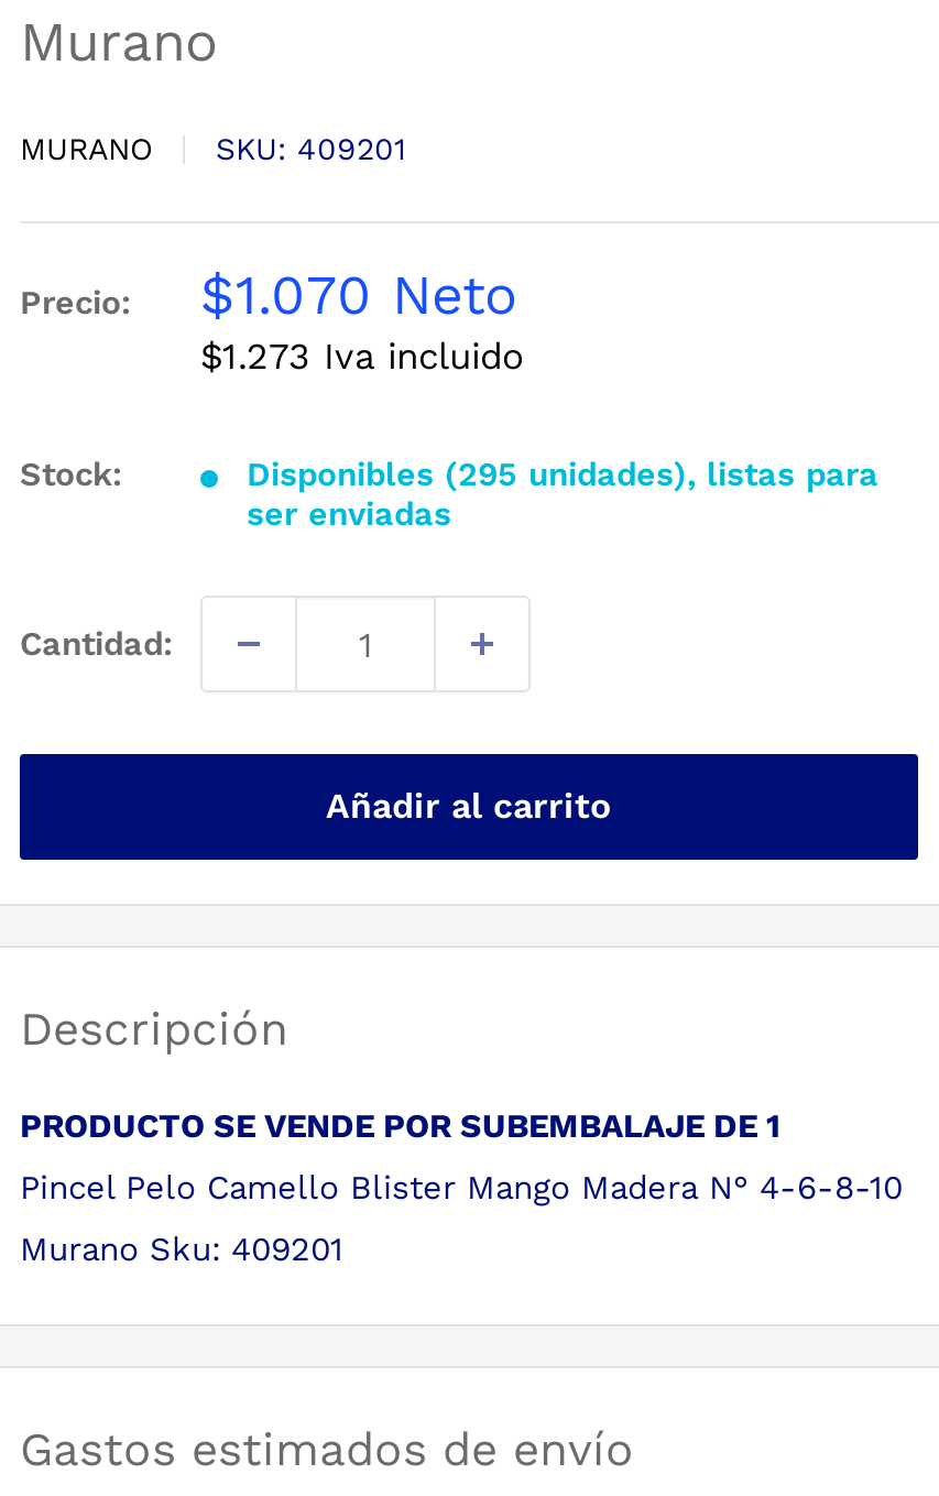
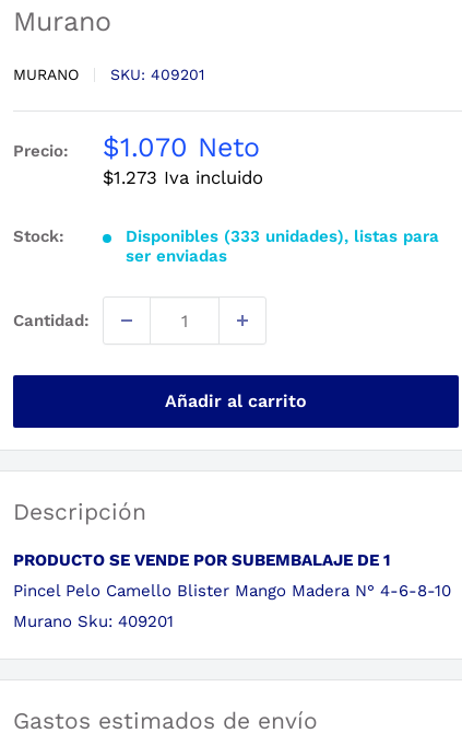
- Disponibles (295 unidades), listas para
+ Disponibles (333 unidades), listas para
